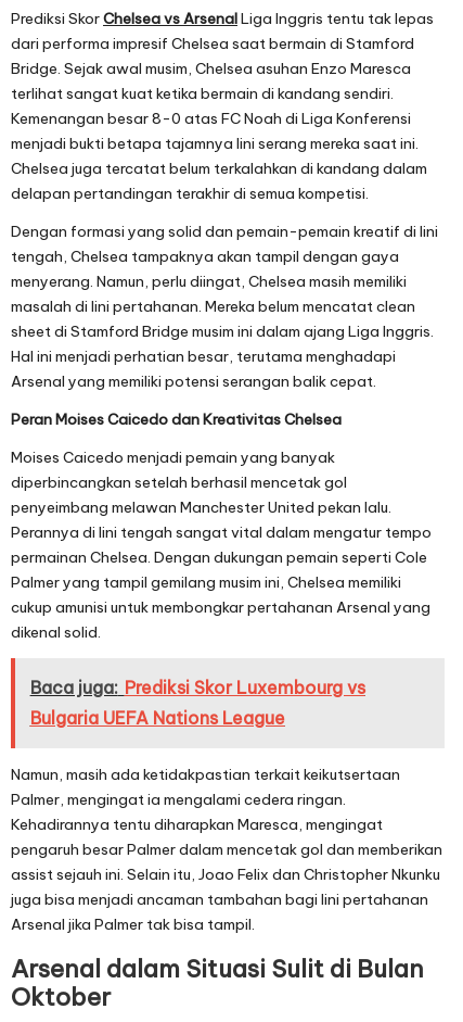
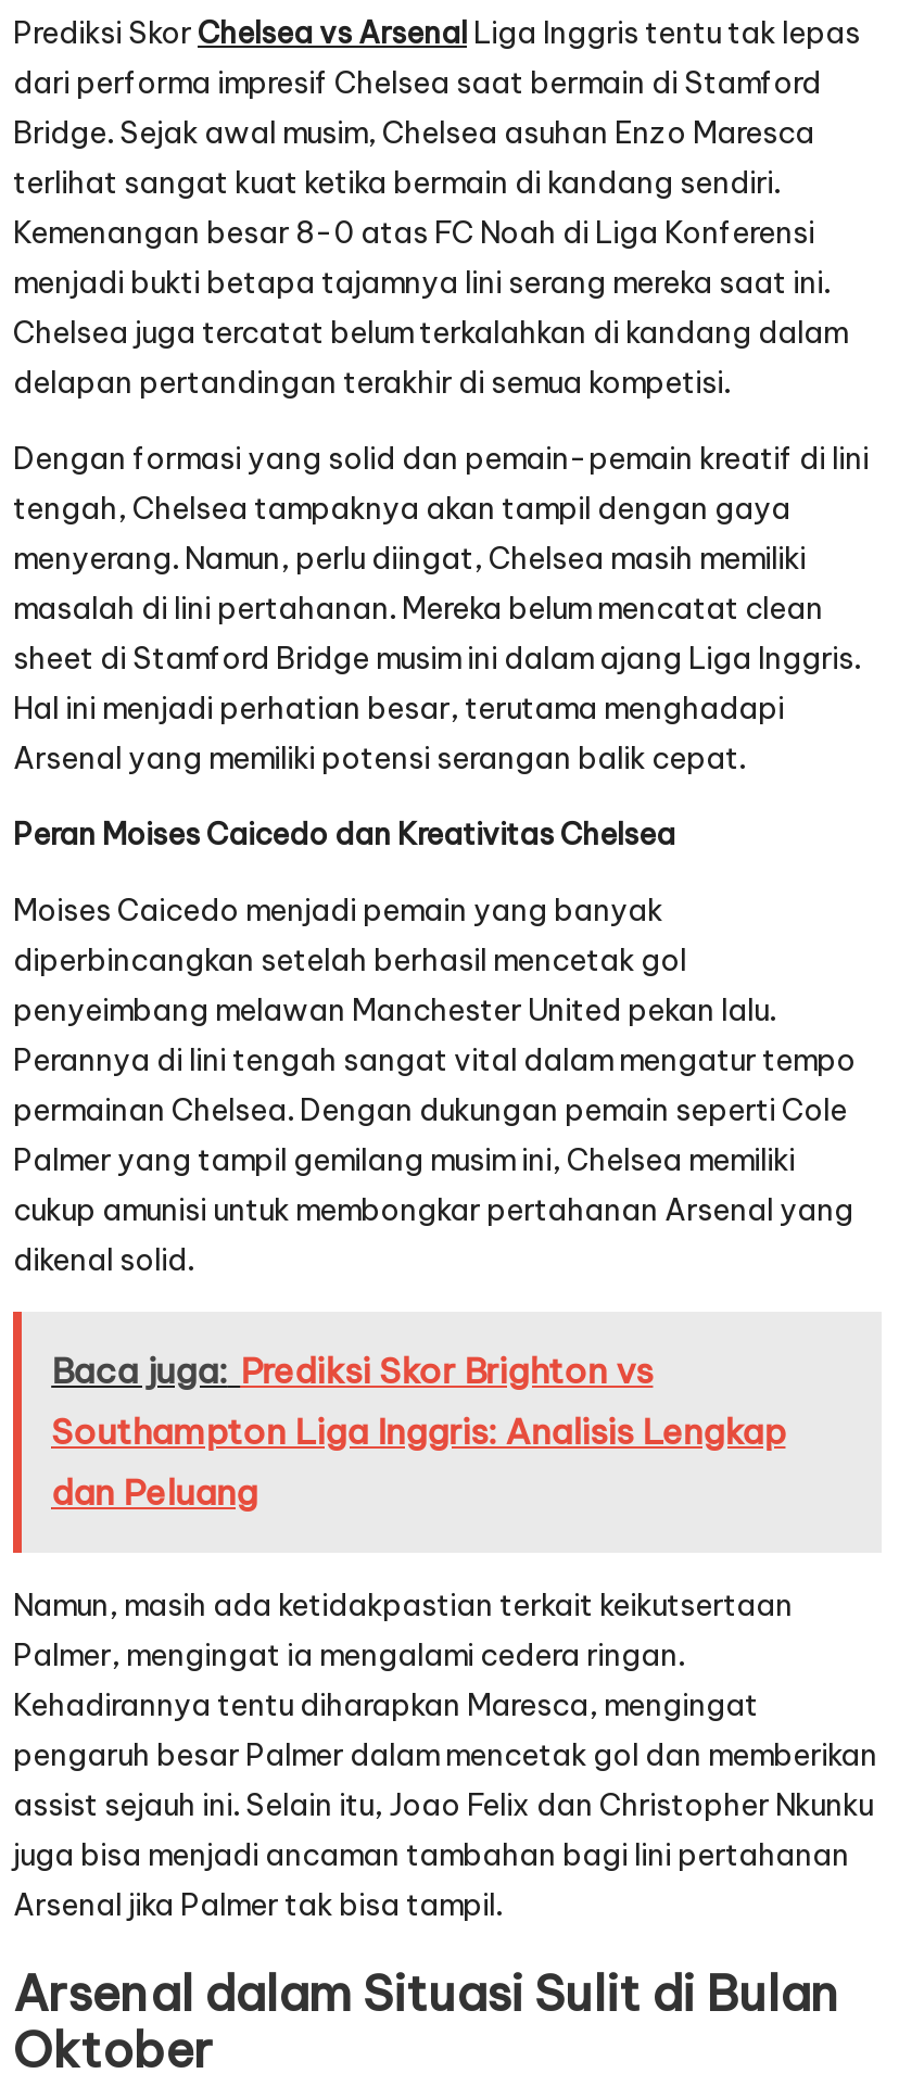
- Baca juga: Prediksi Skor Luxembourg vs
- Bulgaria UEFA Nations League
+ Baca juga: Prediksi Skor Brighton vs
+ Southampton Liga Inggris: Analisis Lengkap
+ dan Peluang
